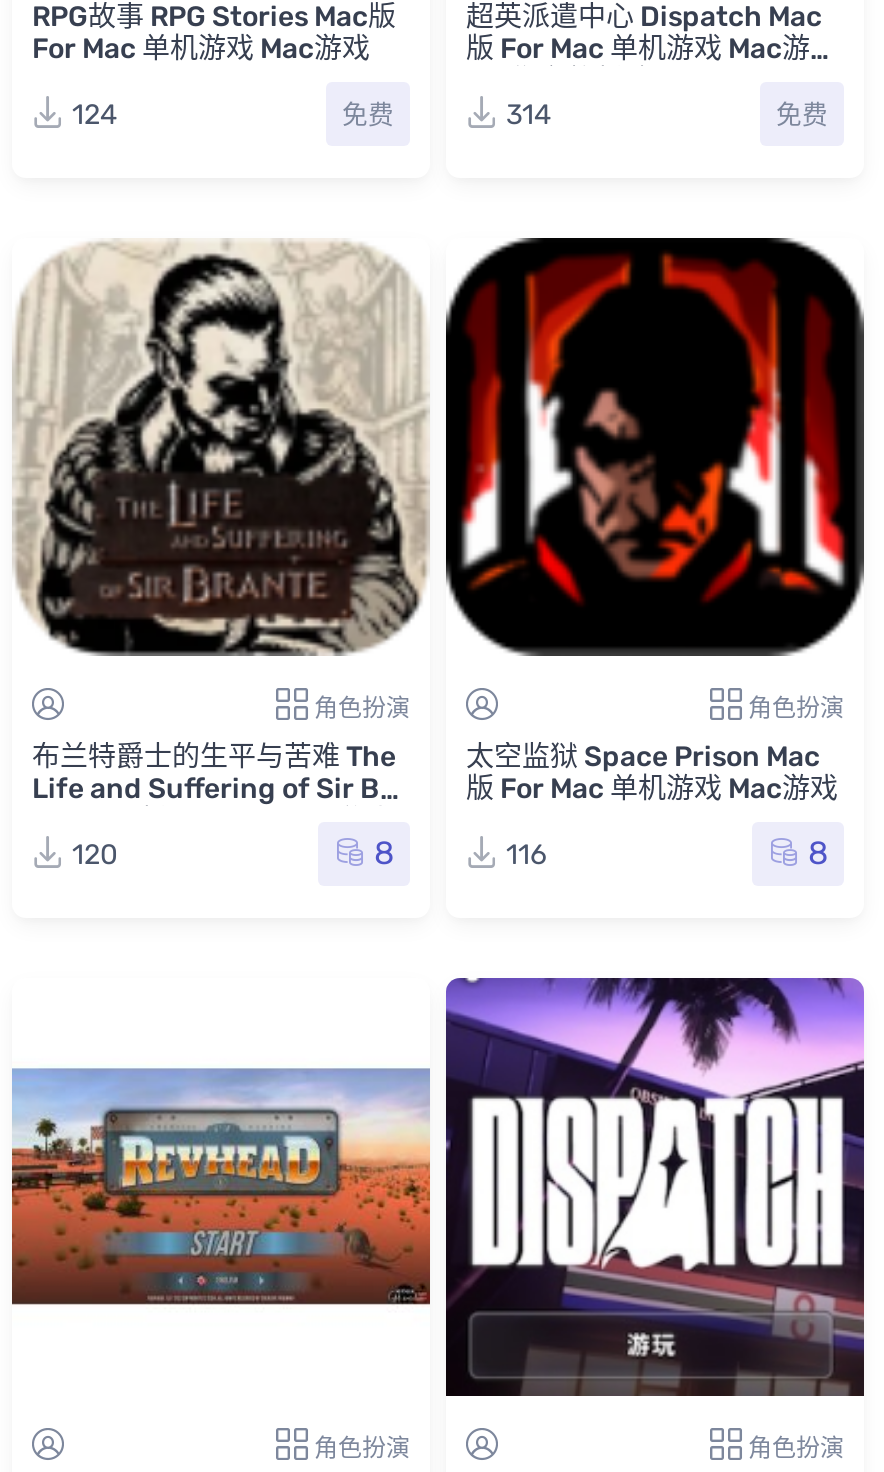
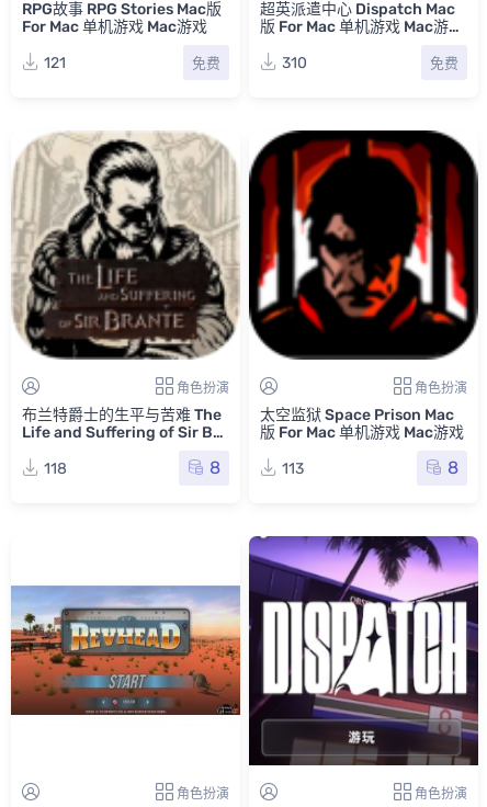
- 124
+ 121

- 314
+ 310

- 120
+ 118

- 116
+ 113
